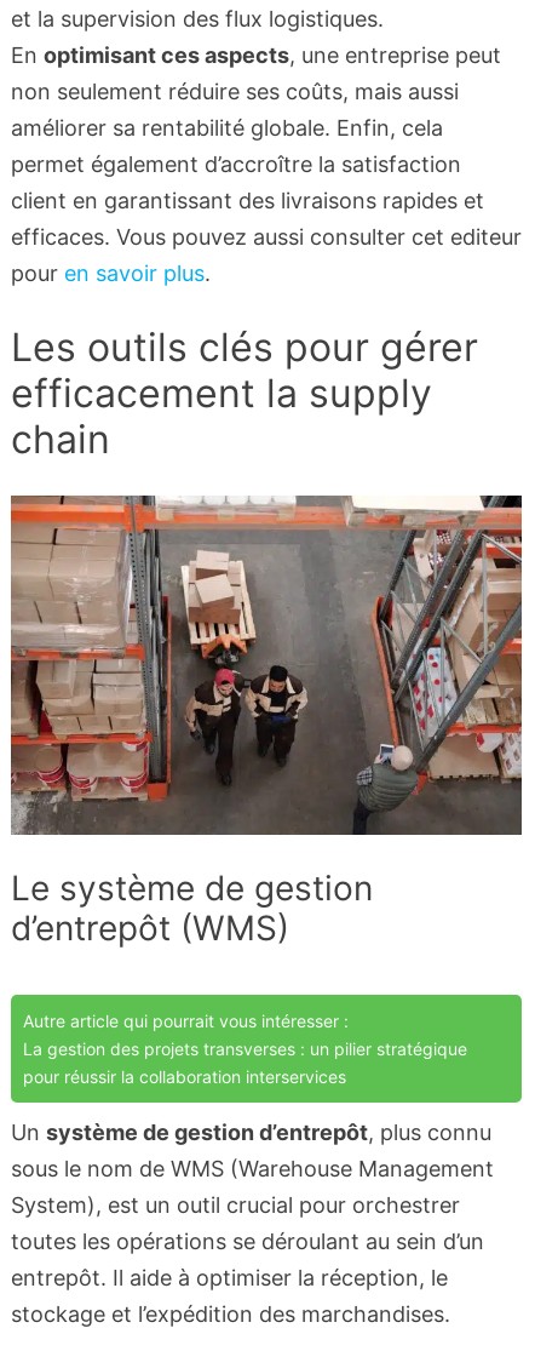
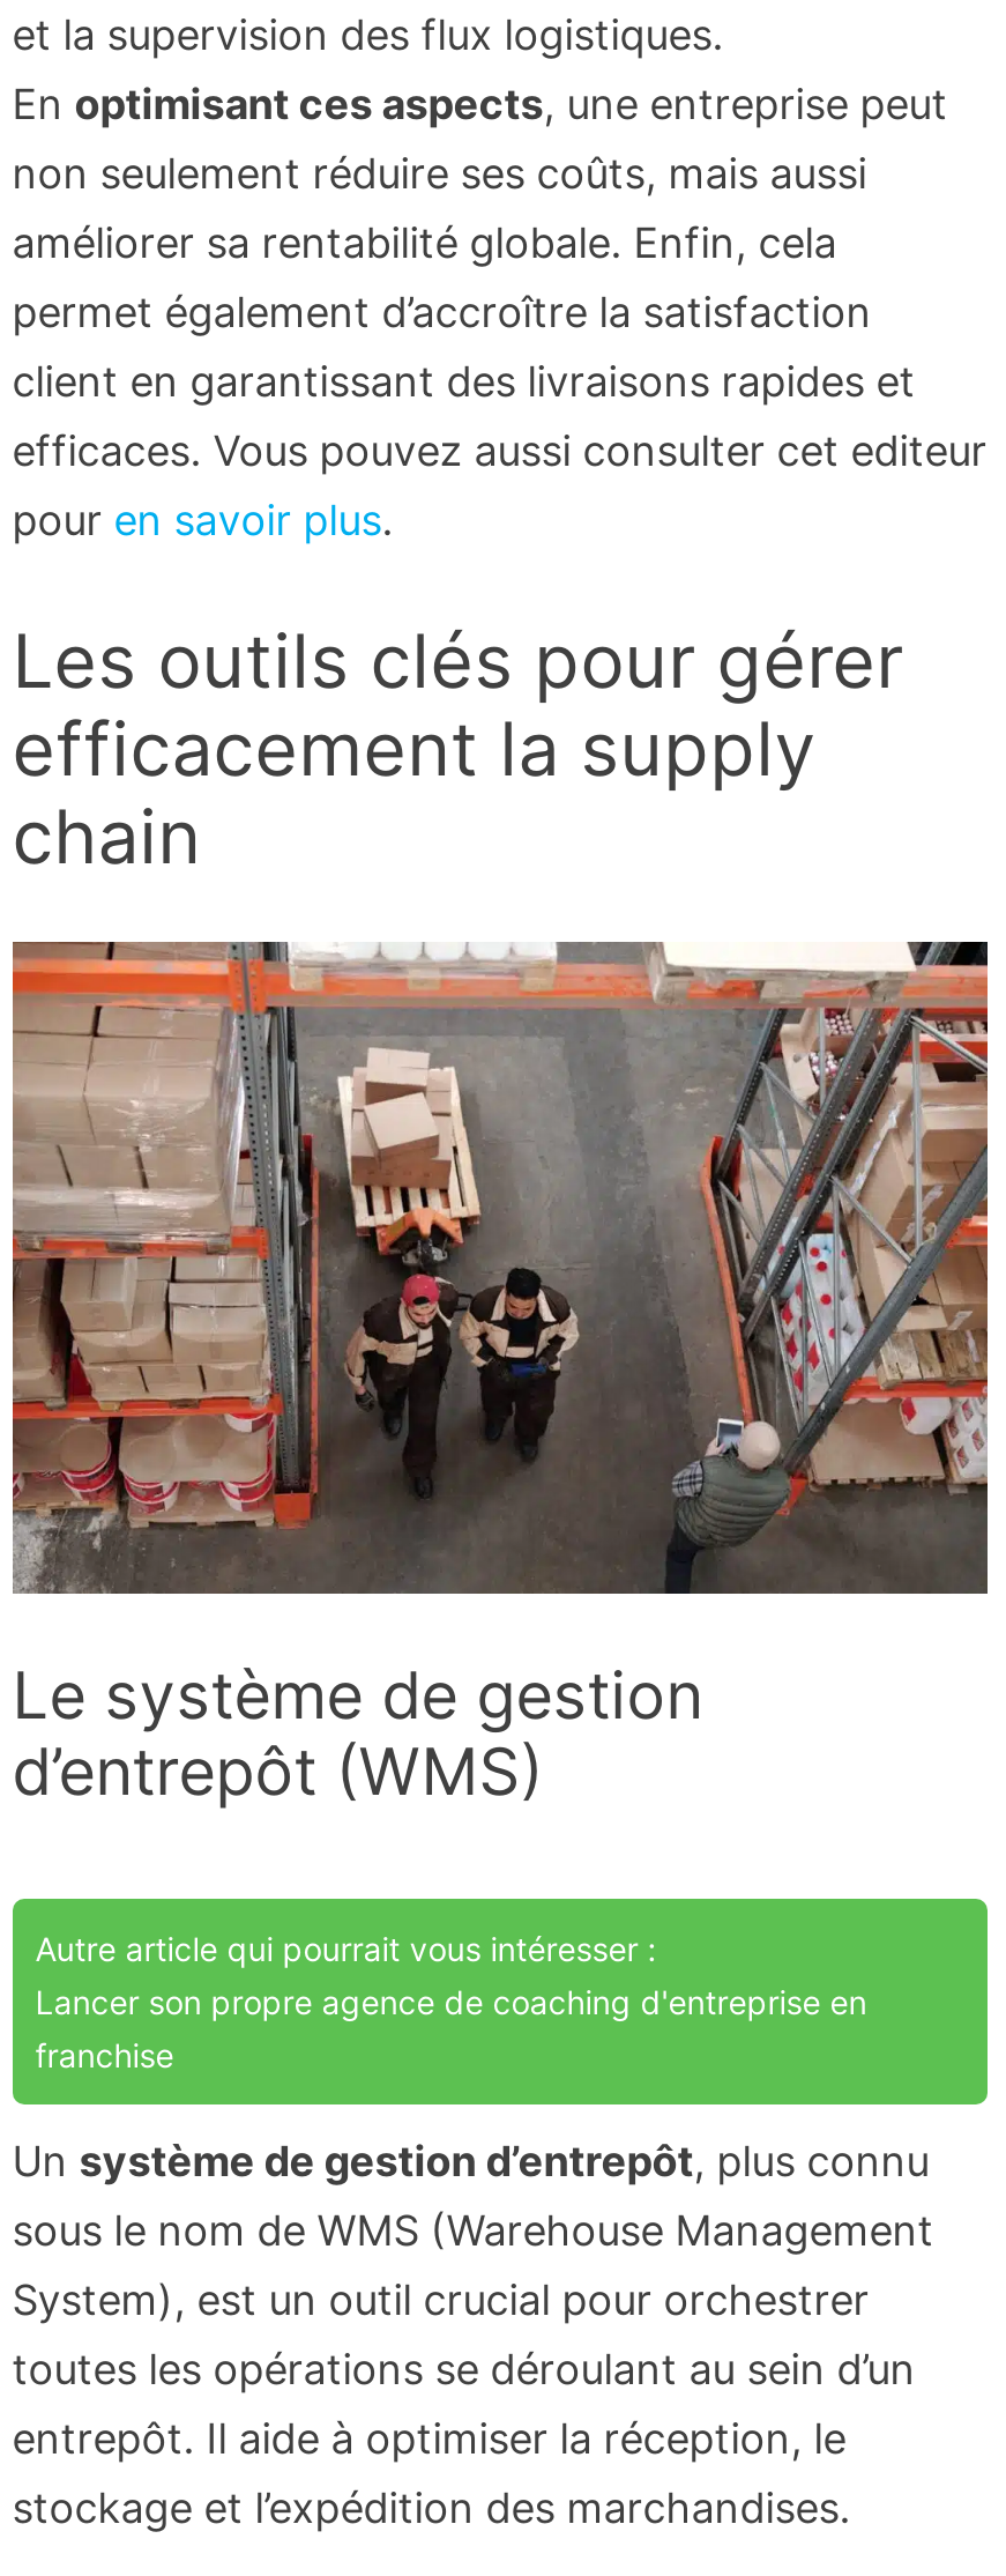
- La gestion des projets transverses : un pilier stratégique
- pour réussir la collaboration interservices
+ Lancer son propre agence de coaching d'entreprise en
+ franchise
